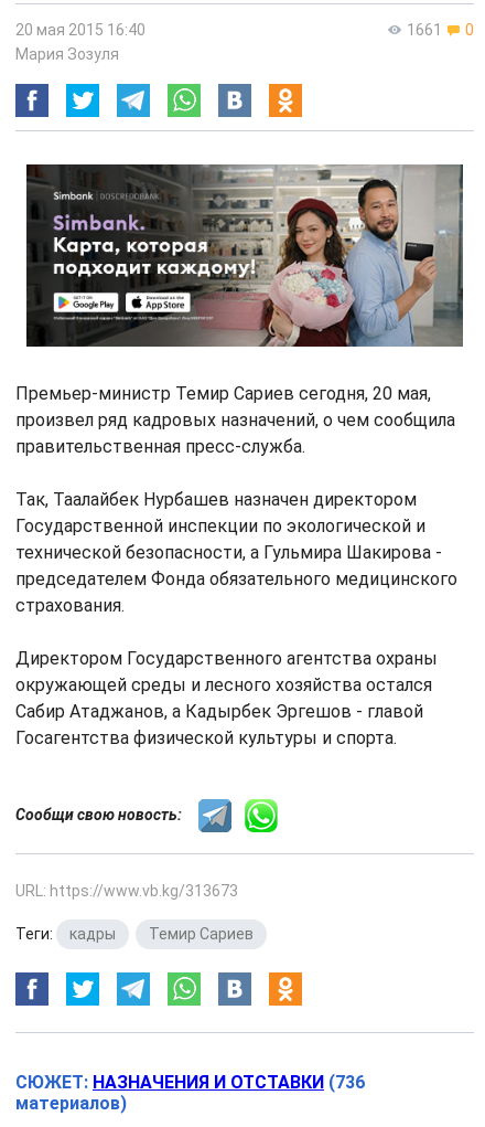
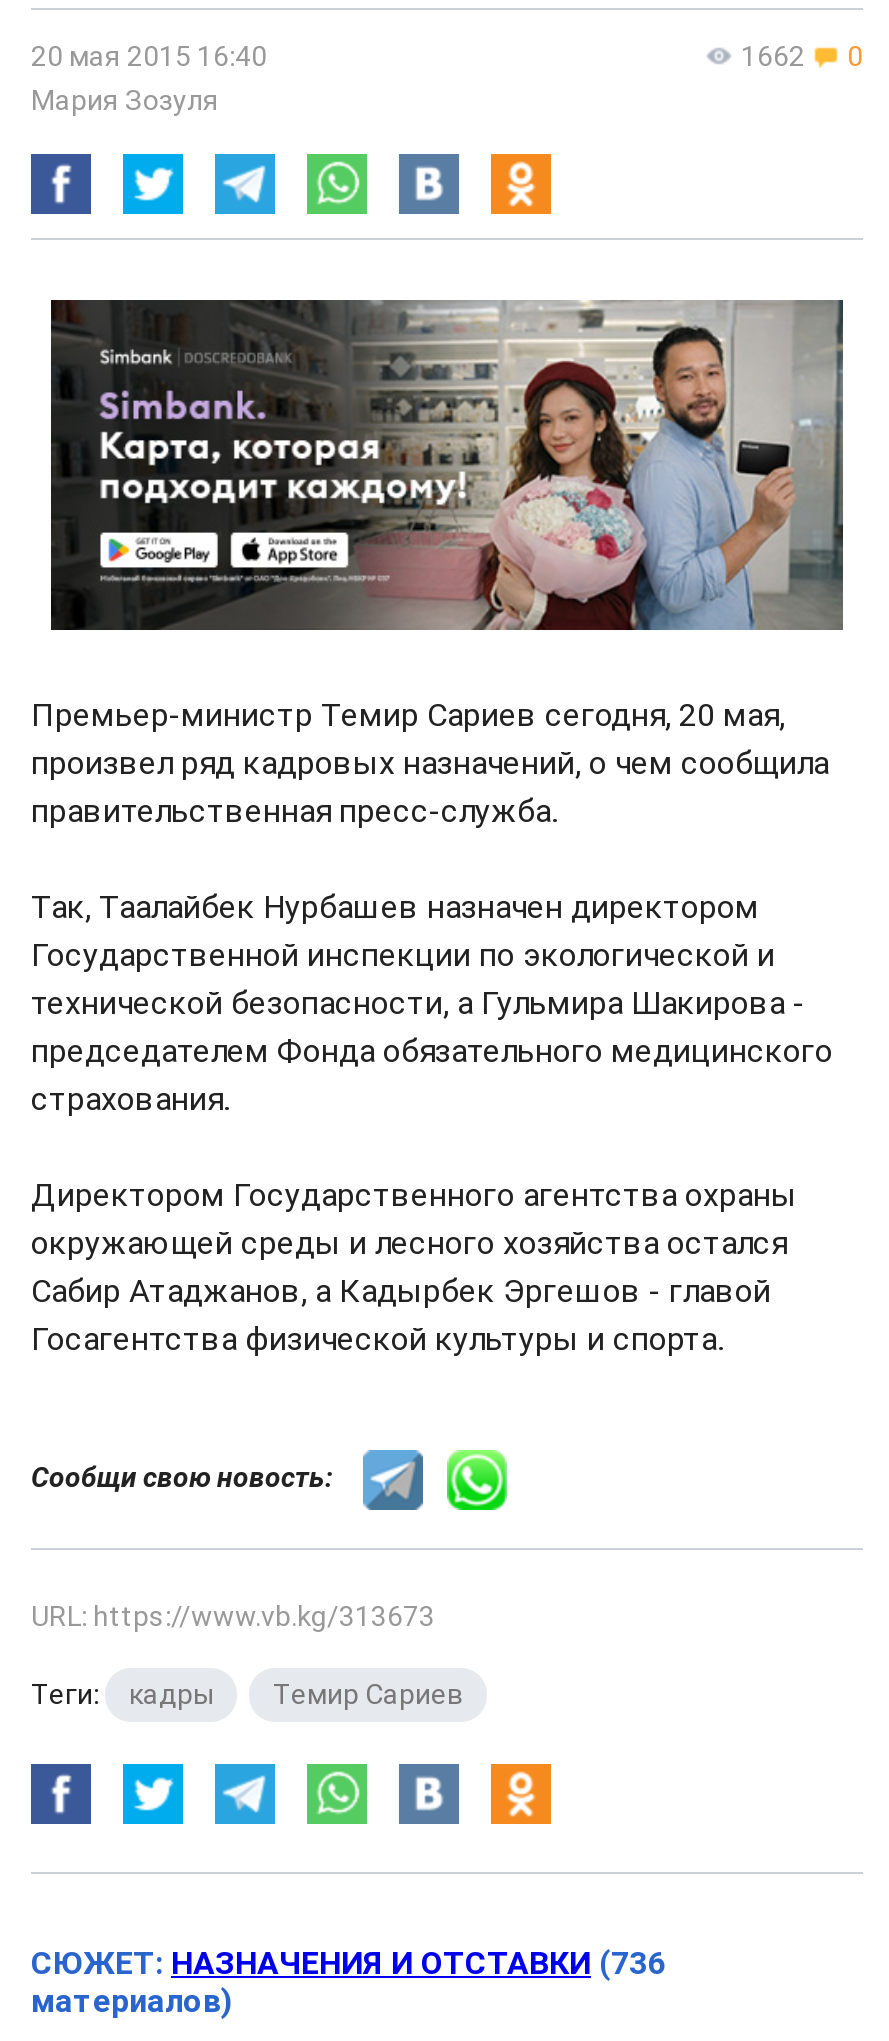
- 1661 0
+ 1662 0
